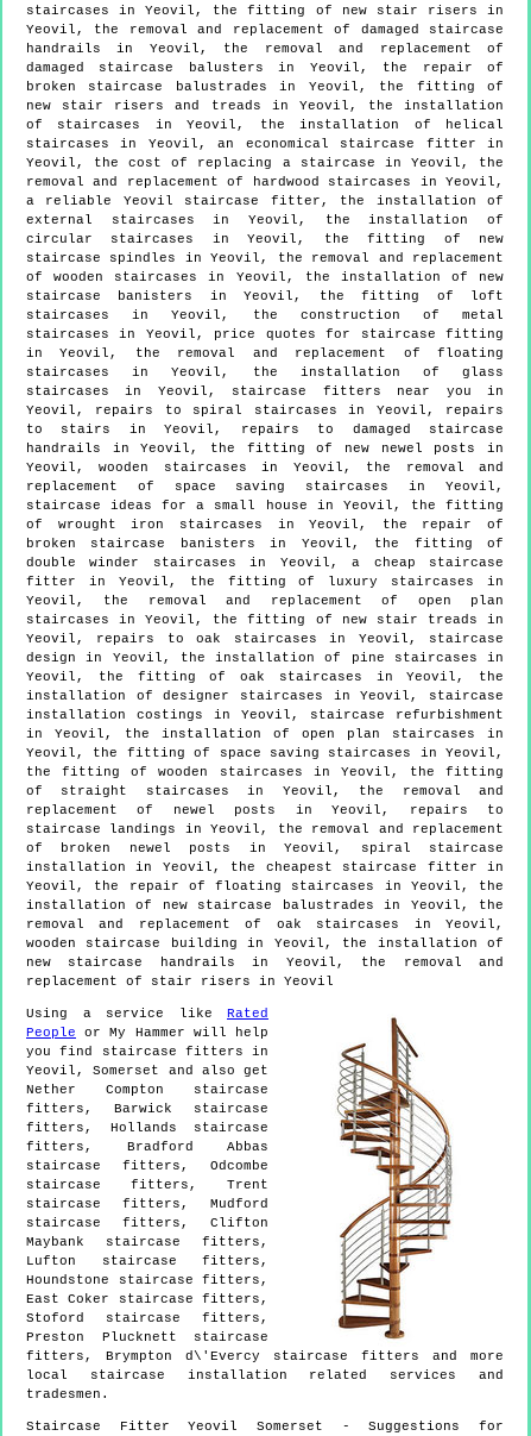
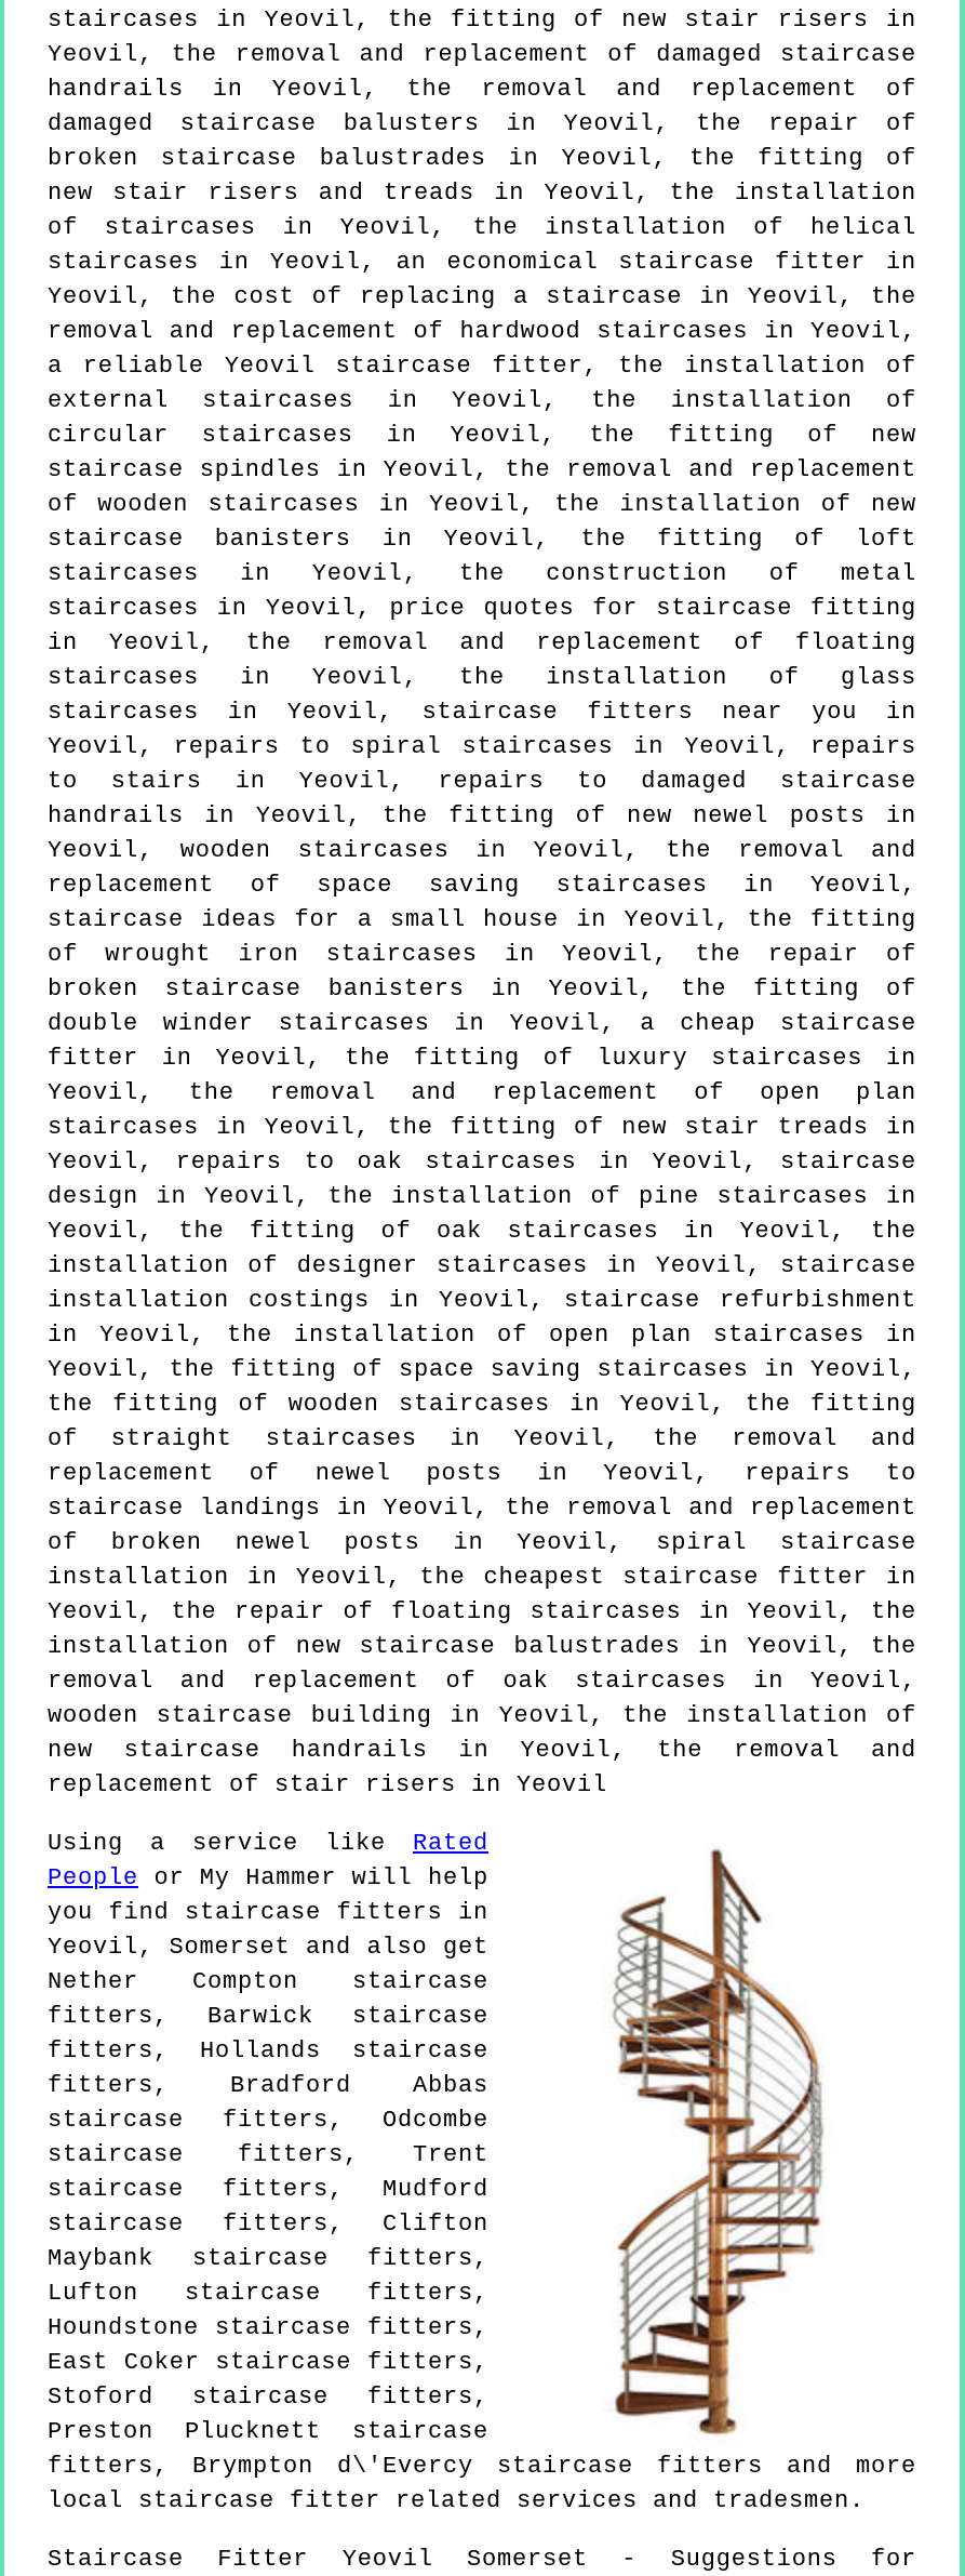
- local staircase installation related services and
- tradesmen.
+ local staircase fitter related services and tradesmen.
